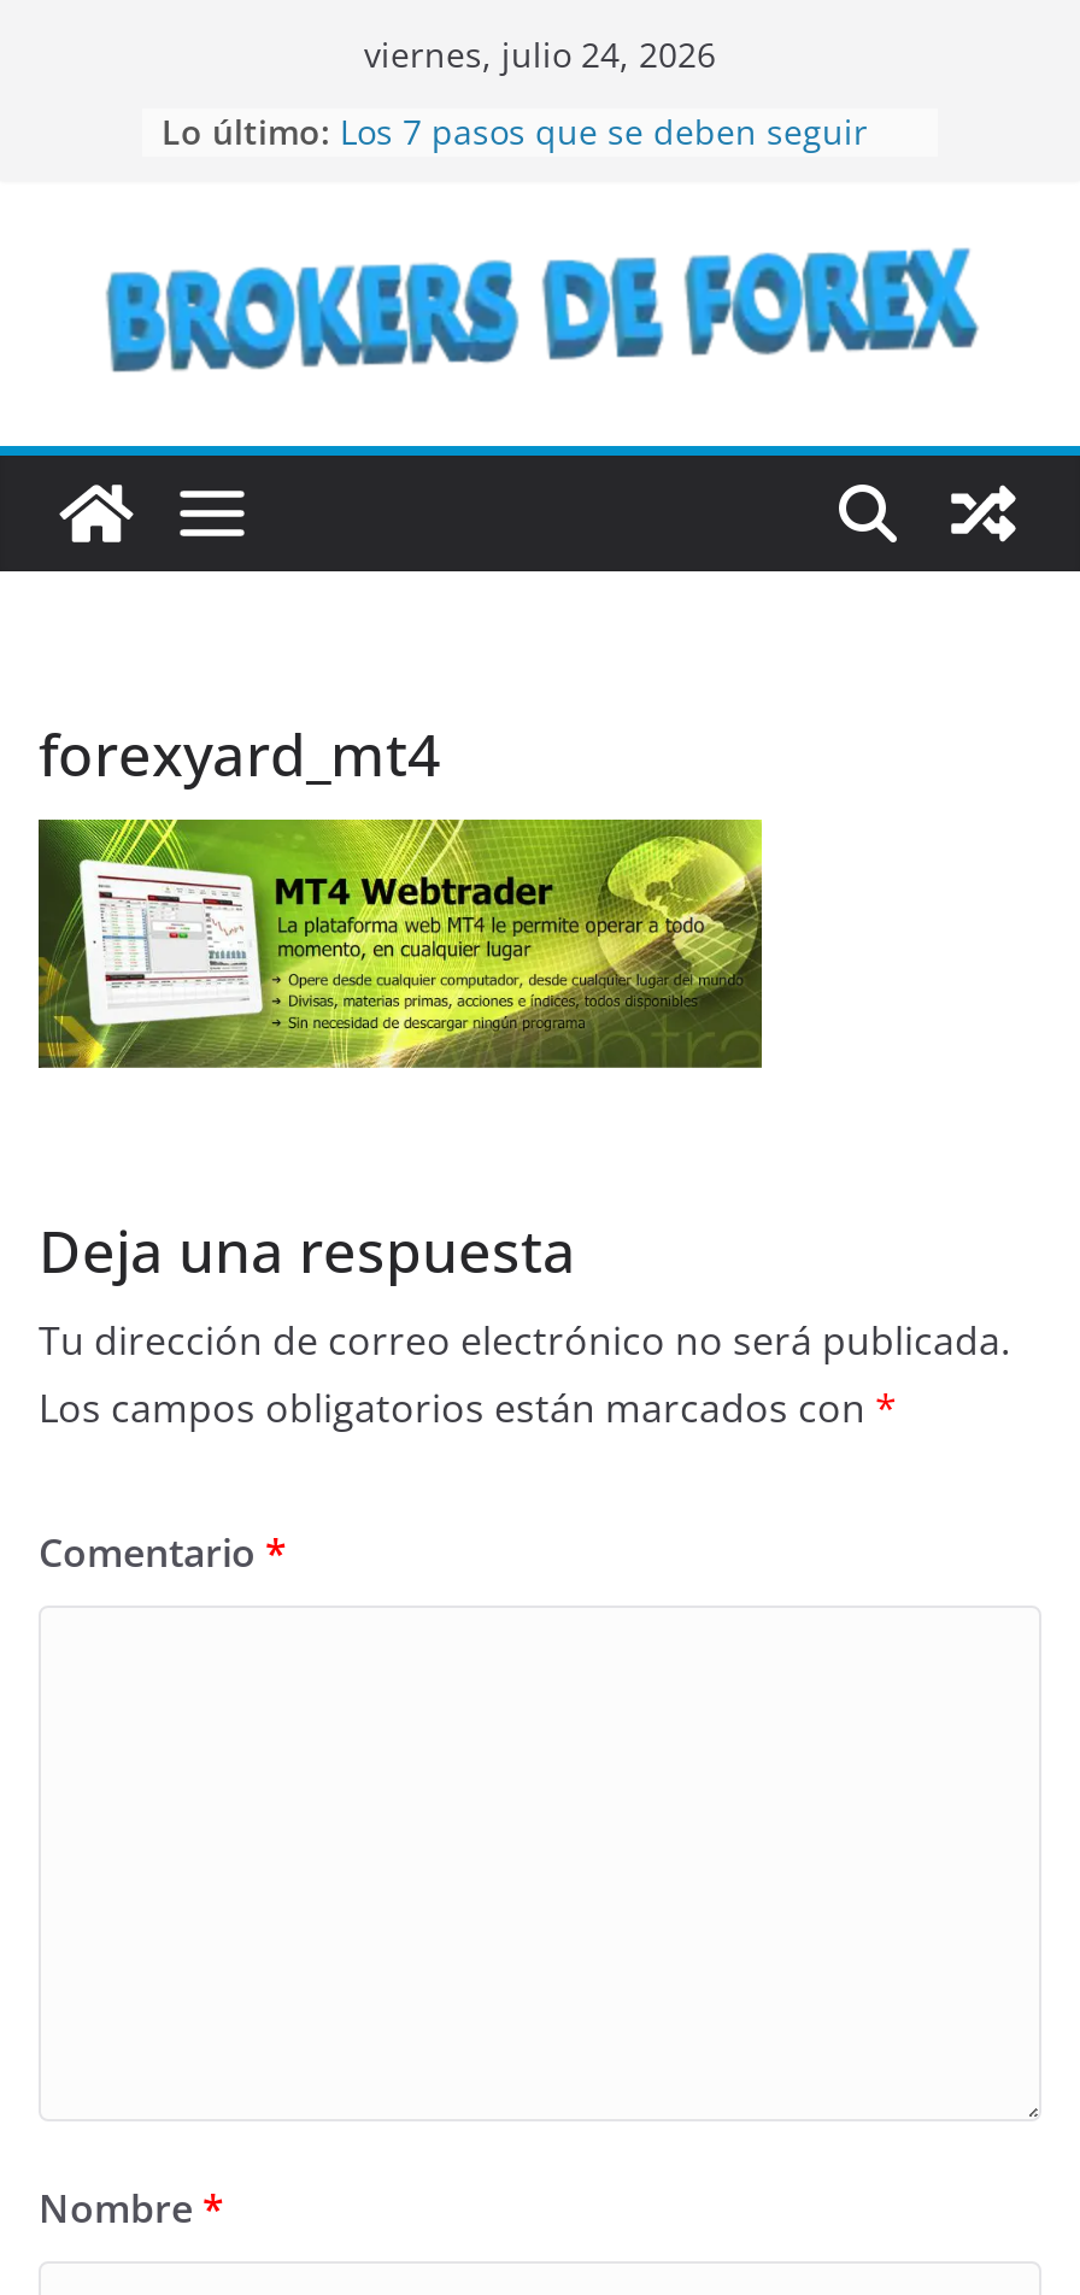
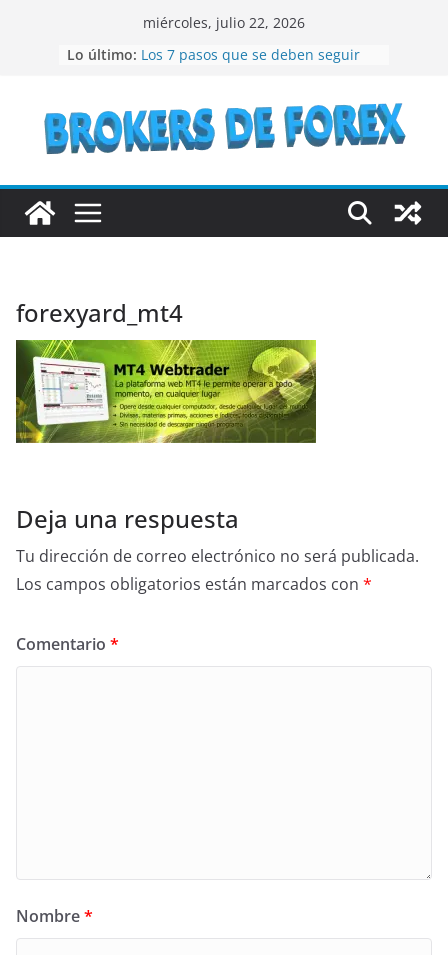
- viernes, julio 24, 2026
+ miércoles, julio 22, 2026
